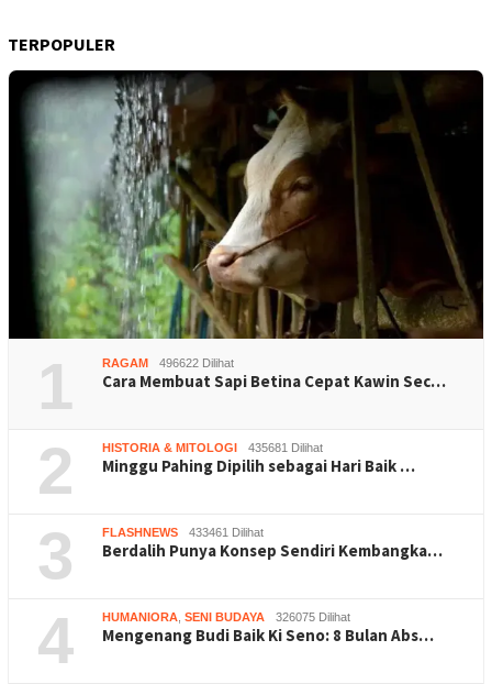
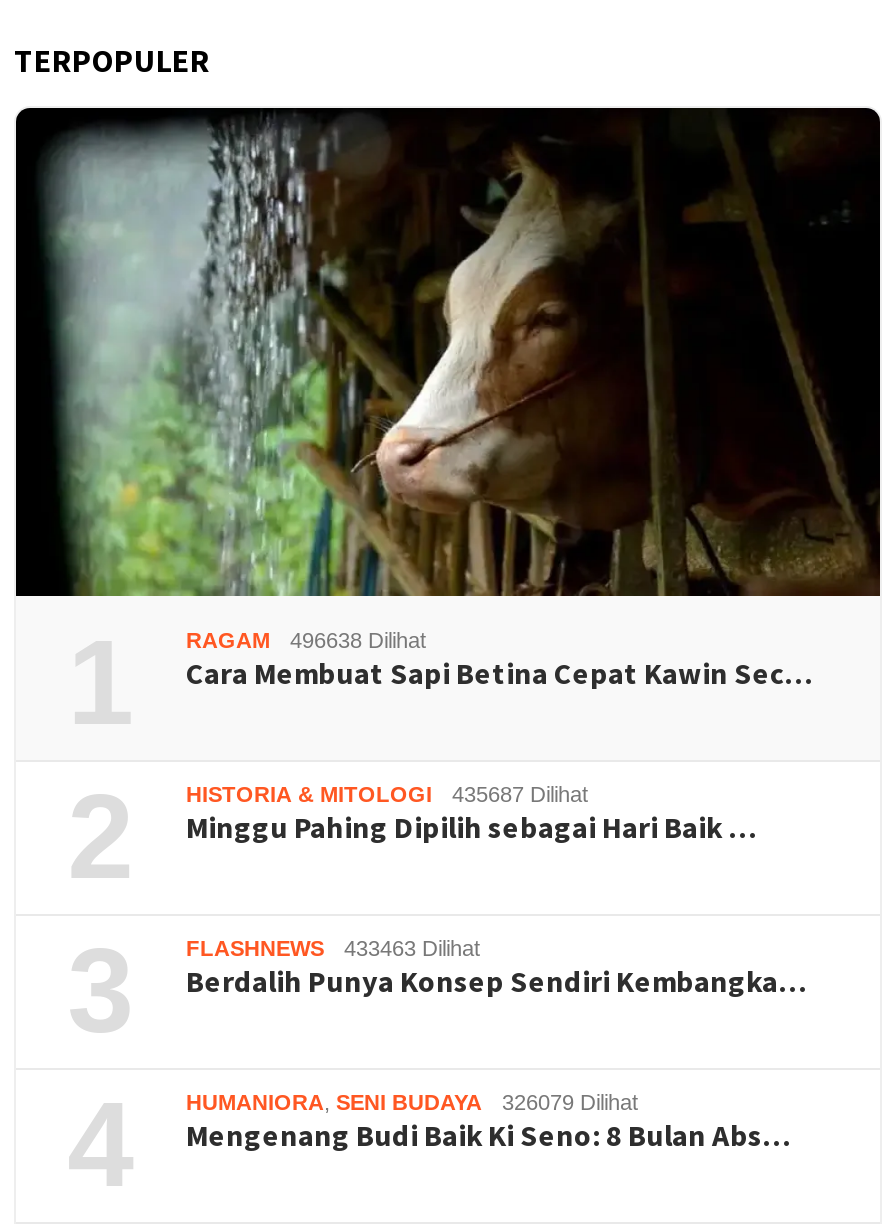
- RAGAM 496622 Dilihat
+ RAGAM 496638 Dilihat

- HISTORIA & MITOLOGI 435681 Dilihat
+ HISTORIA & MITOLOGI 435687 Dilihat

- FLASHNEWS 433461 Dilihat
+ FLASHNEWS 433463 Dilihat

- HUMANIORA, SENI BUDAYA 326075 Dilihat
+ HUMANIORA, SENI BUDAYA 326079 Dilihat
